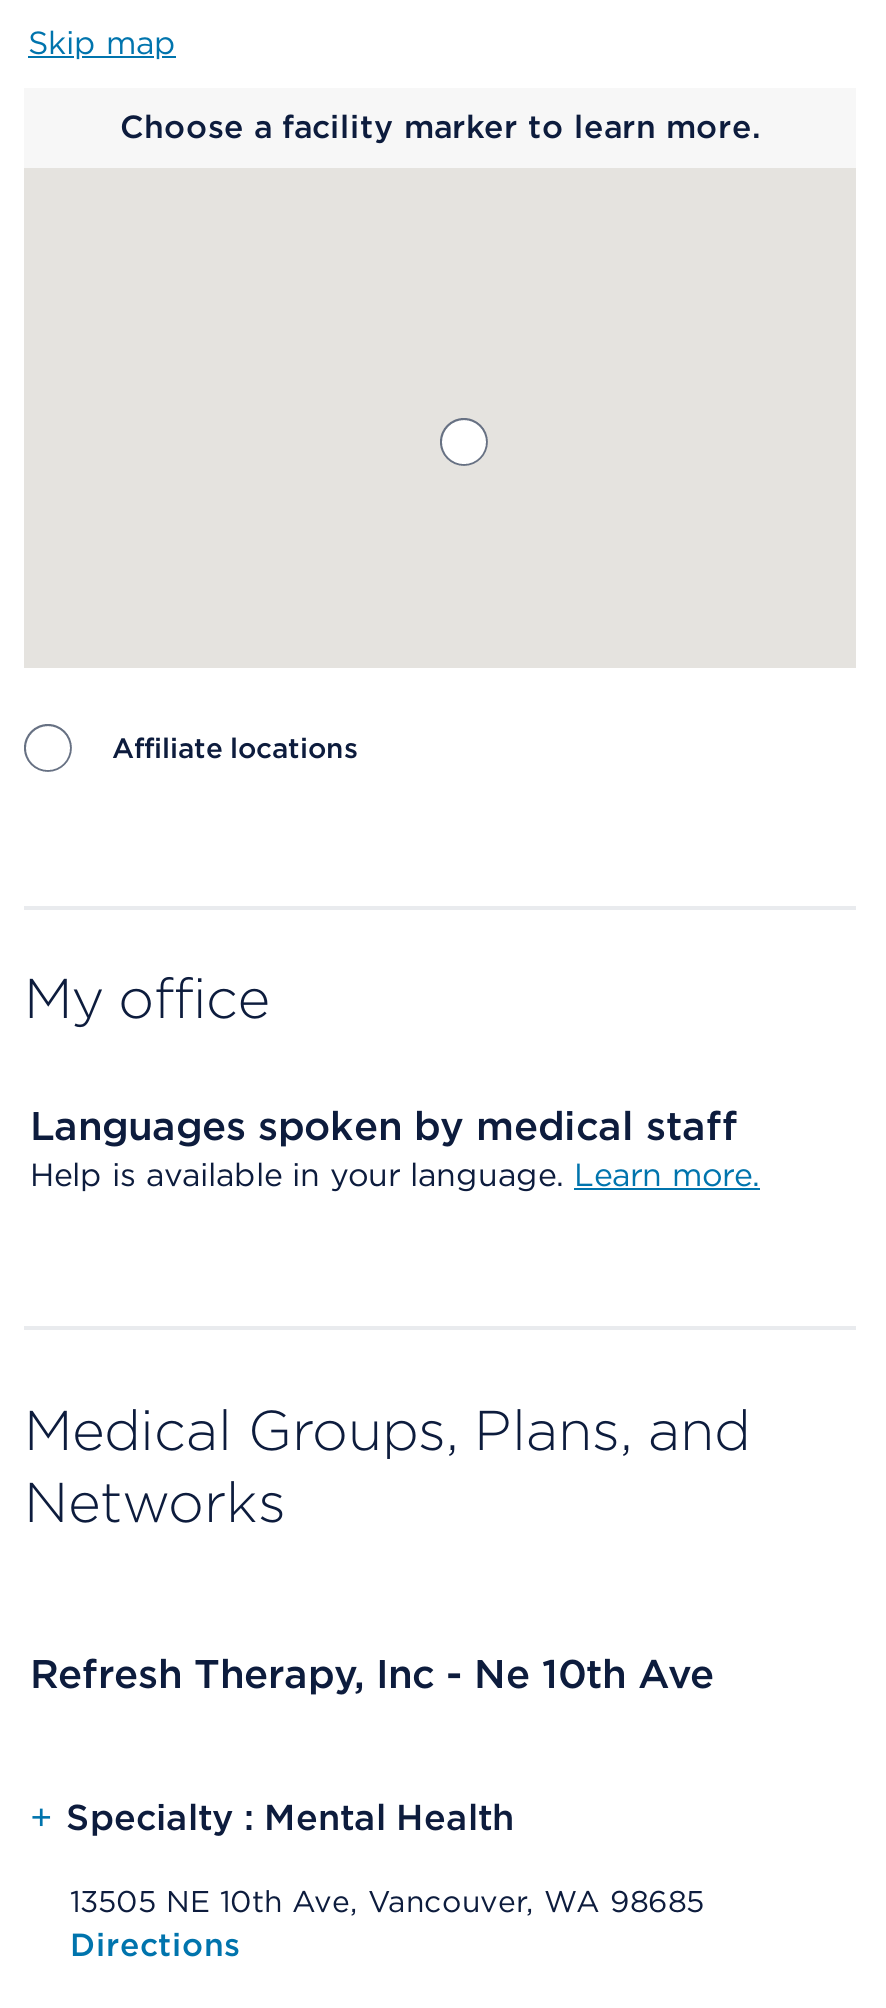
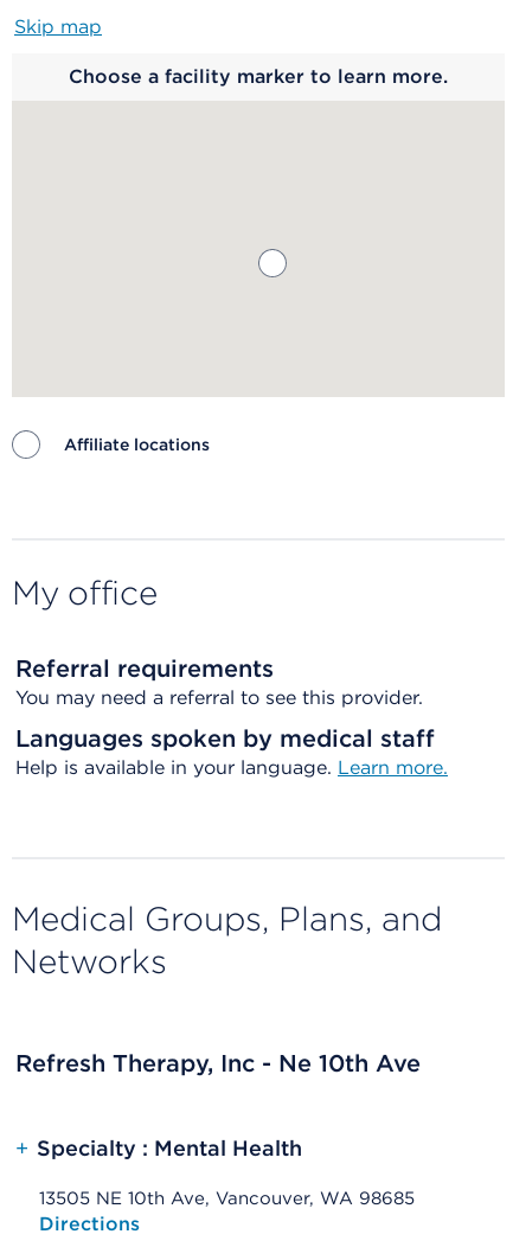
+ Referral requirements
+ You may need a referral to see this provider.
